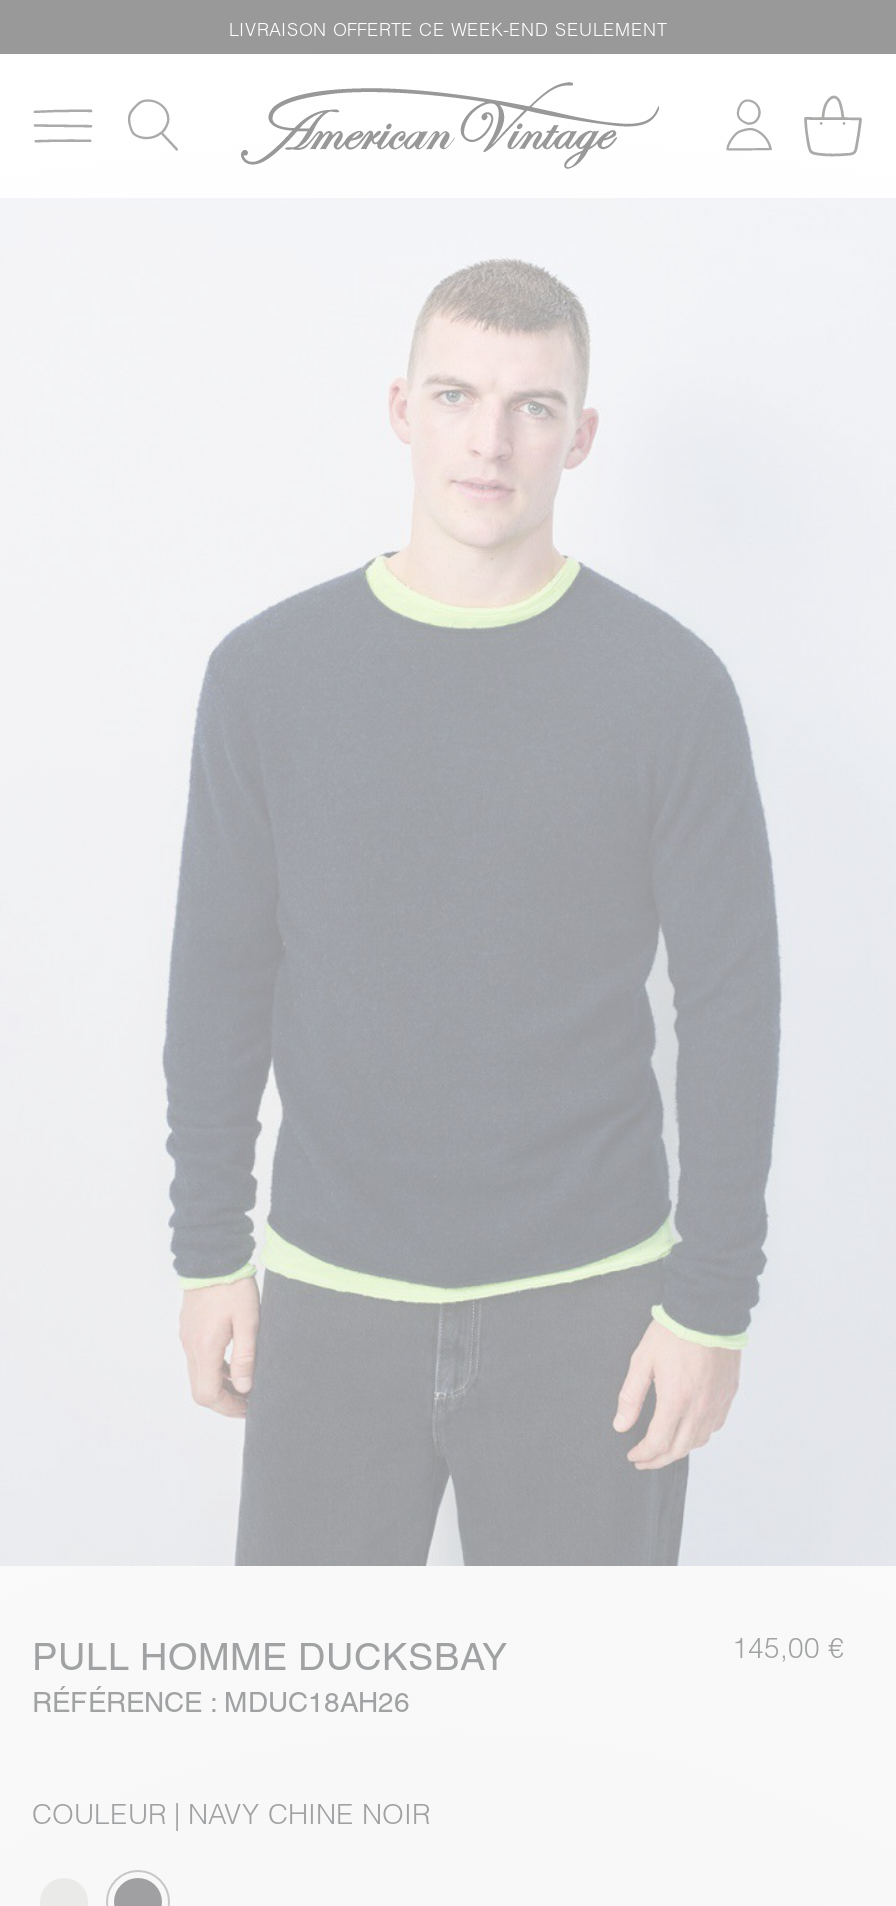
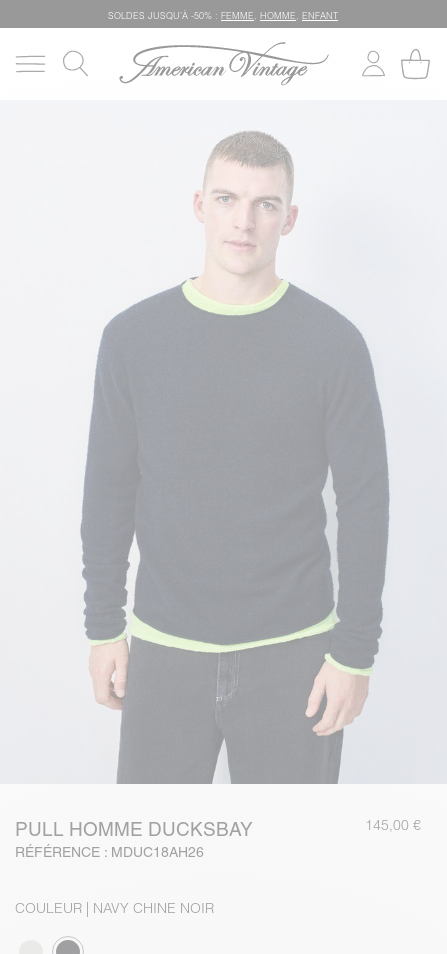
- LIVRAISON OFFERTE CE WEEK-END SEULEMENT
+ SOLDES JUSQU’À -50% : FEMME, HOMME, ENFANT
